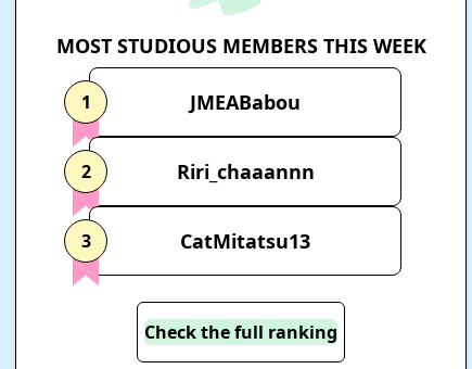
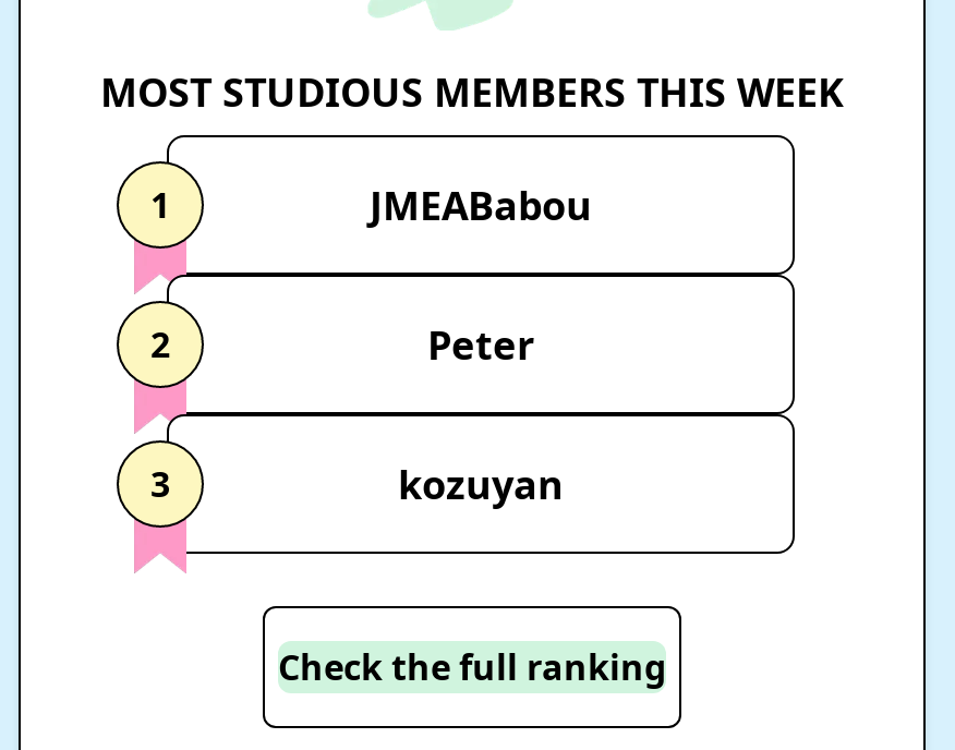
- Riri_chaaannn
+ Peter

- CatMitatsu13
+ kozuyan
